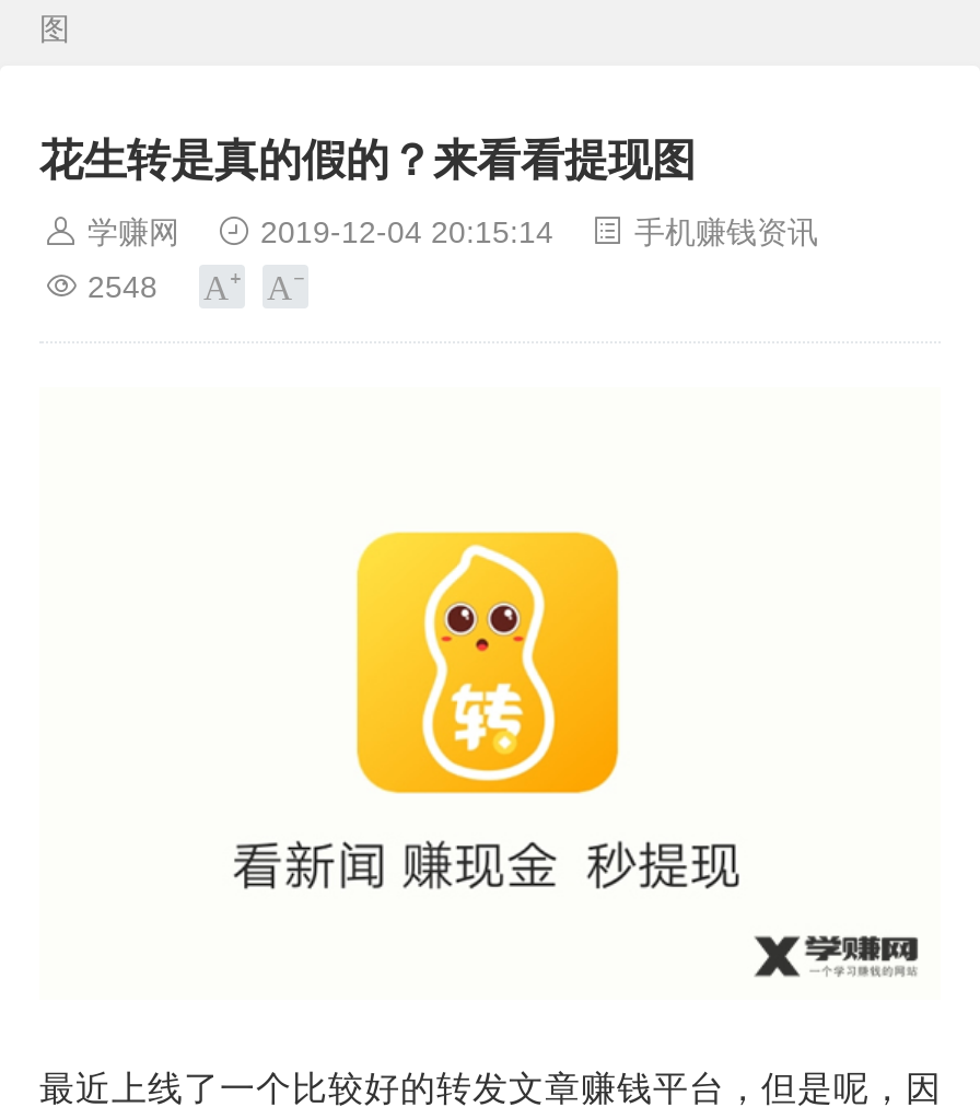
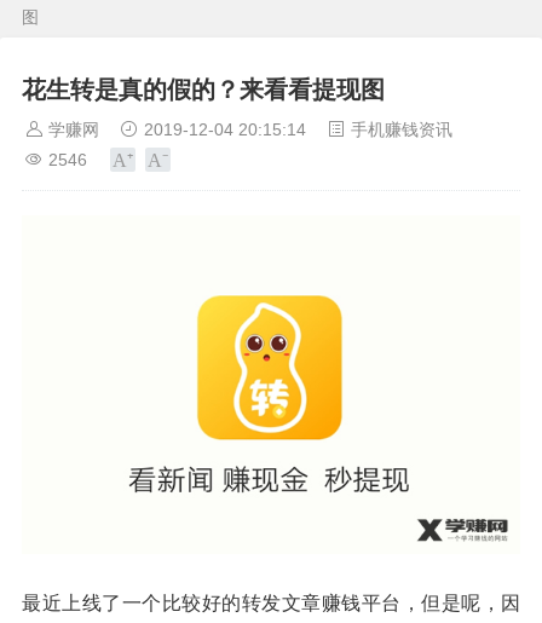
- 2548
+ 2546
